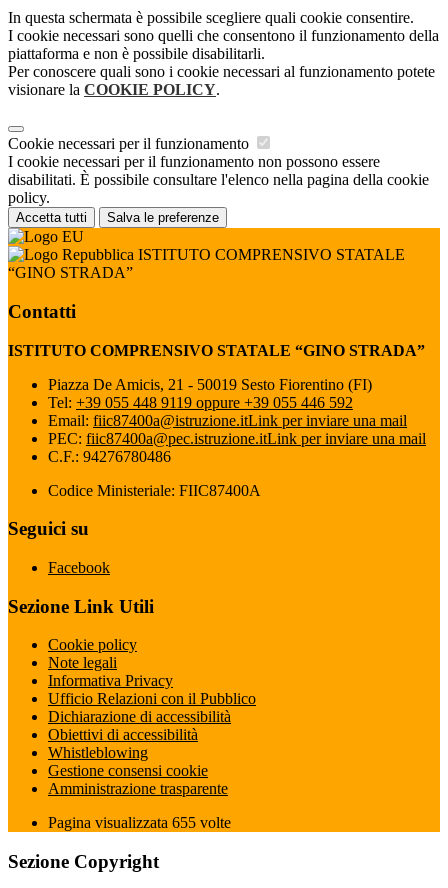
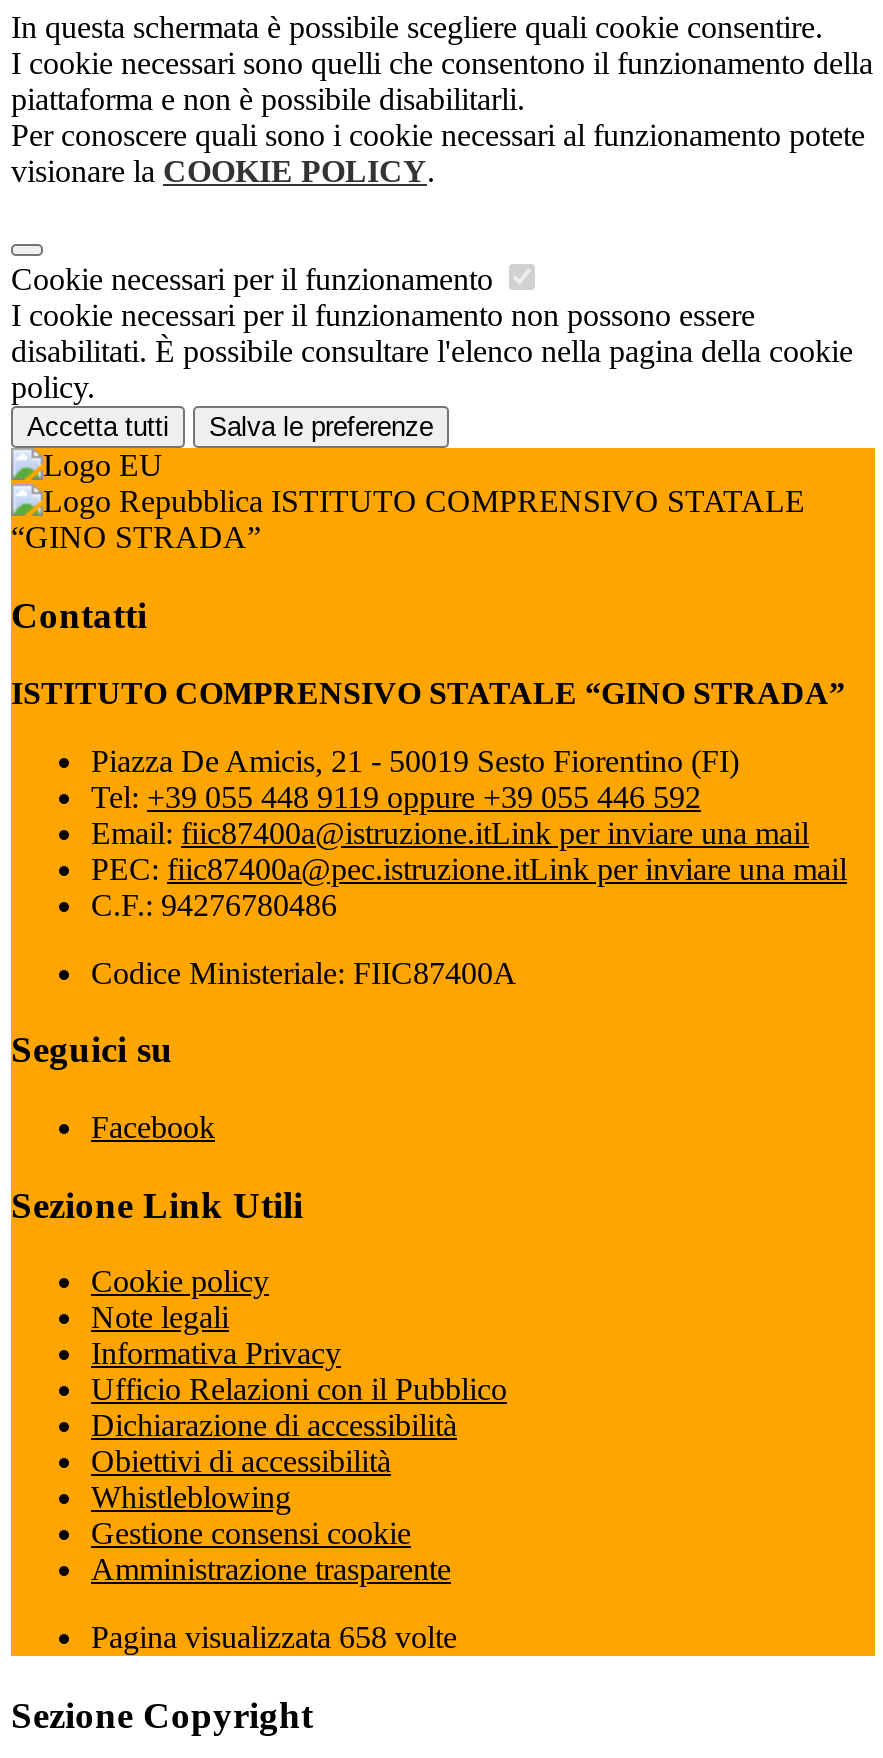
- Pagina visualizzata 655 volte
+ Pagina visualizzata 658 volte
